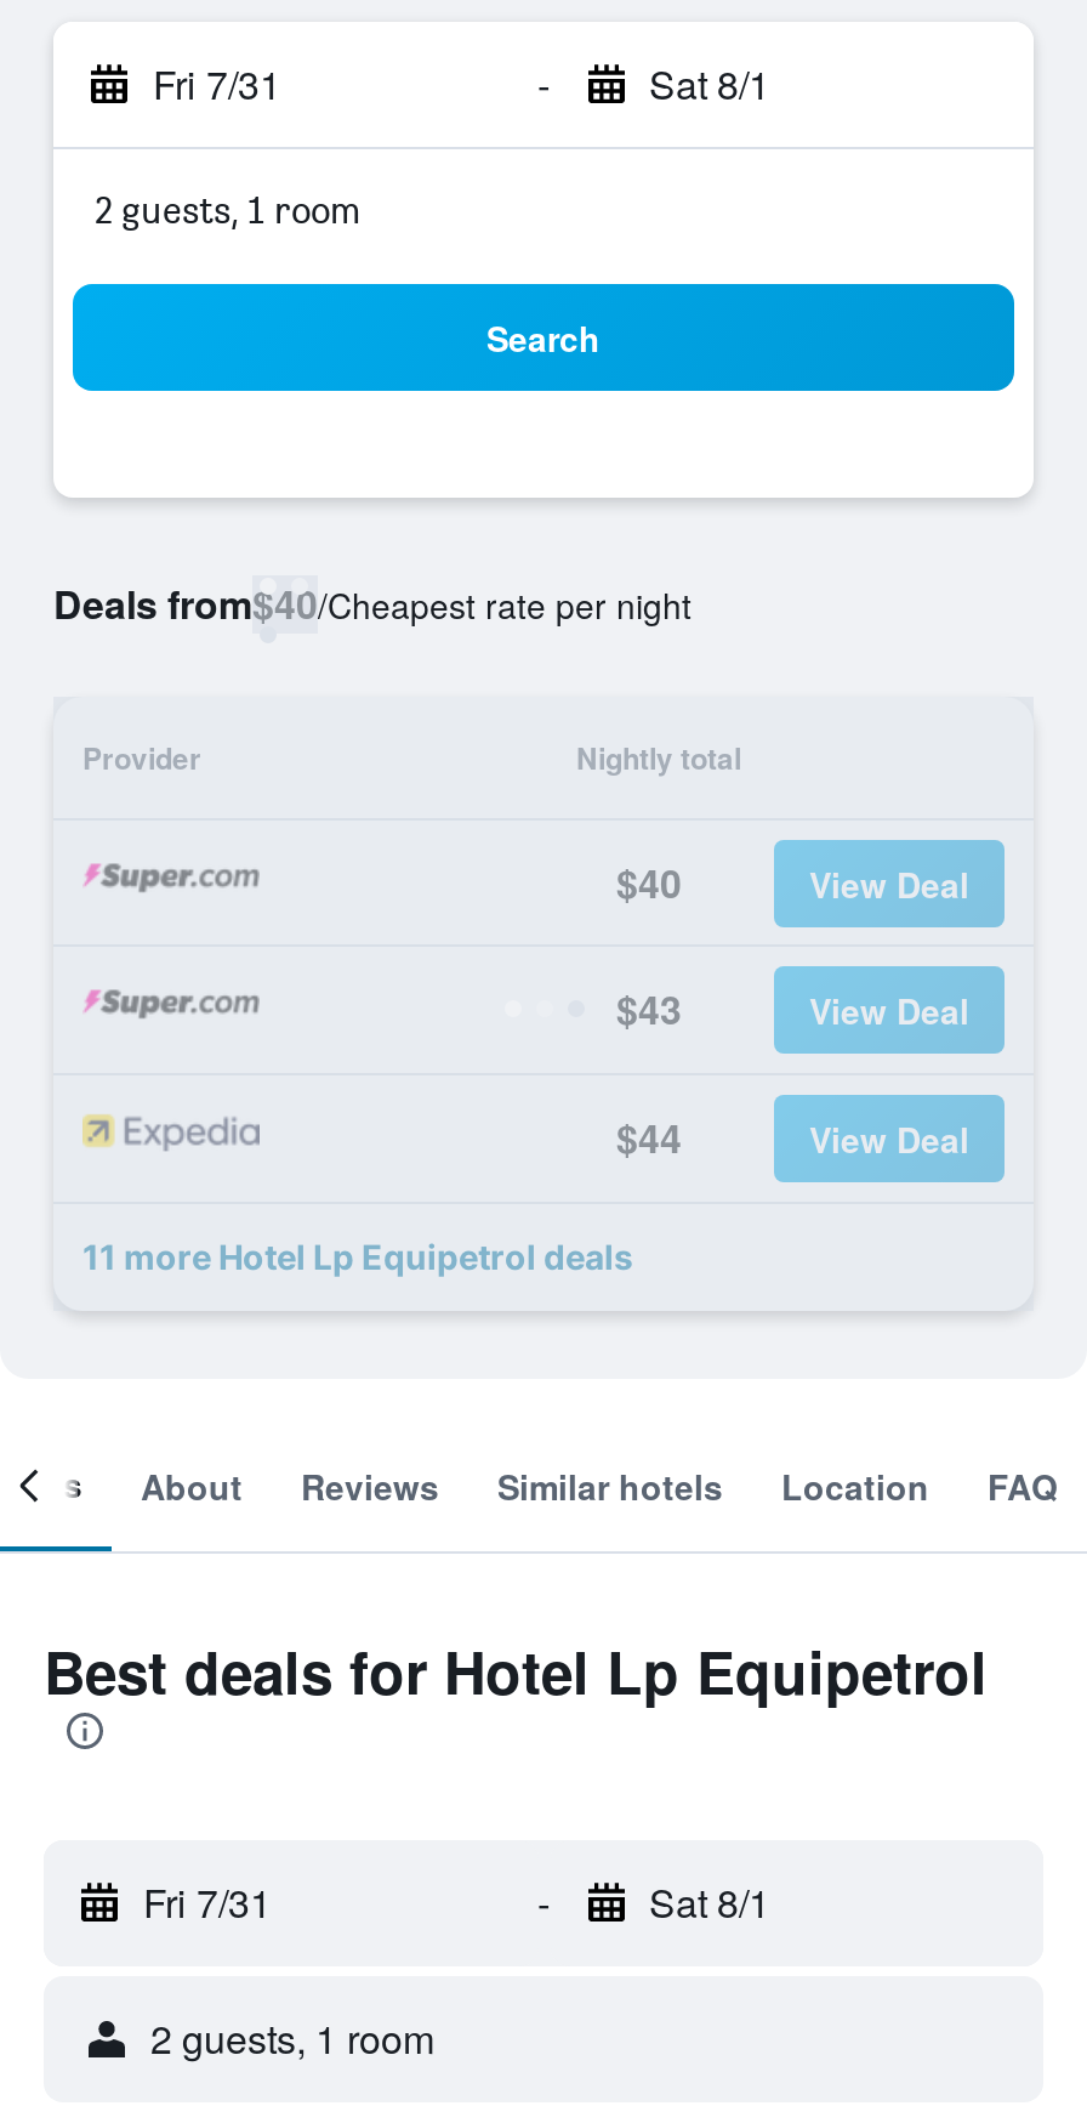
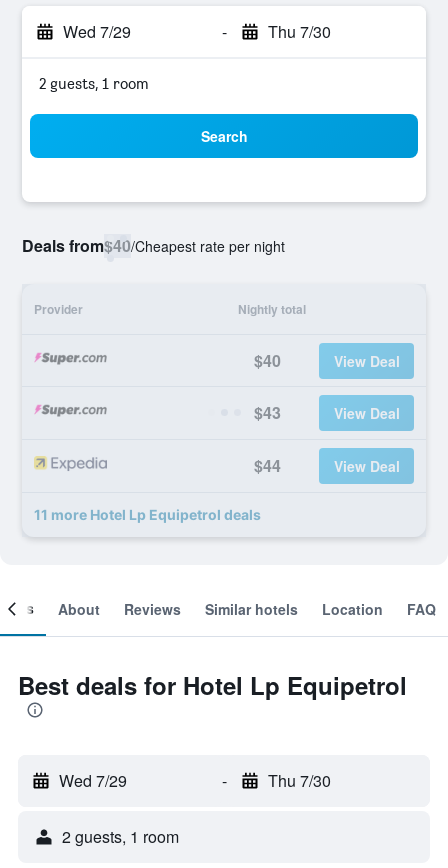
- Fri 7/31
+ Wed 7/29

- Sat 8/1
+ Thu 7/30

- Fri 7/31
+ Wed 7/29

- Sat 8/1
+ Thu 7/30
